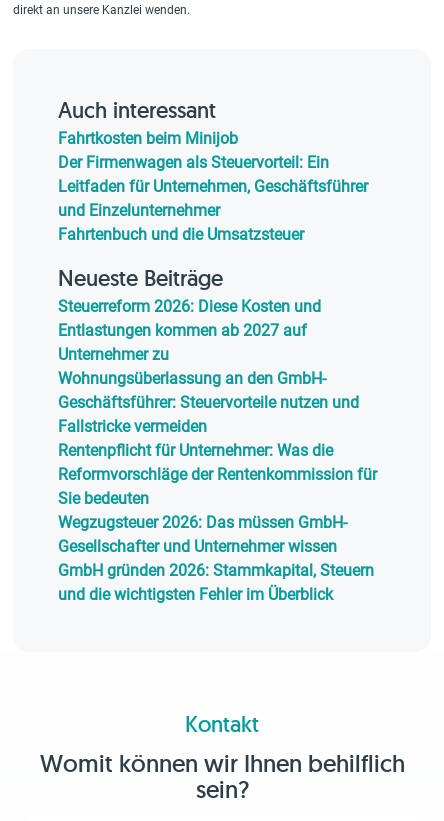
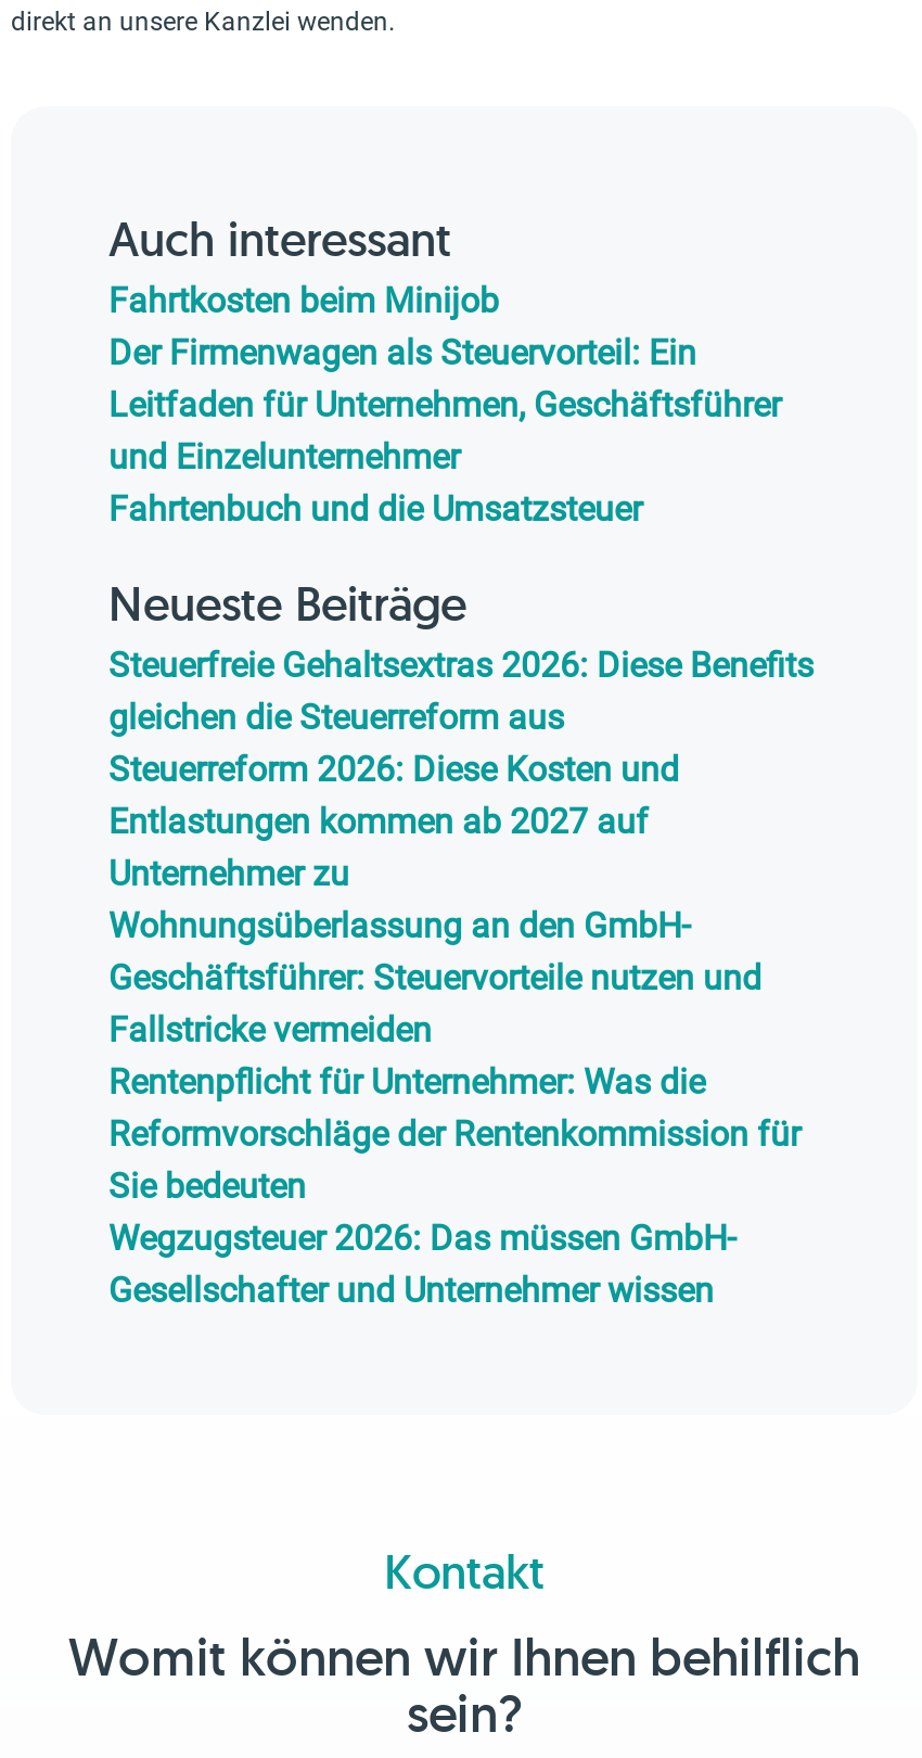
+ Steuerfreie Gehaltsextras 2026: Diese Benefits
+ gleichen die Steuerreform aus

moved down: Steuerreform 2026: Diese Kosten und | Entlastungen kommen ab 2027 auf | Unternehmer zu | ... | Wegzugsteuer 2026: Das müssen GmbH- | Gesellschafter und Unternehmer wissen

- GmbH gründen 2026: Stammkapital, Steuern
- und die wichtigsten Fehler im Überblick
